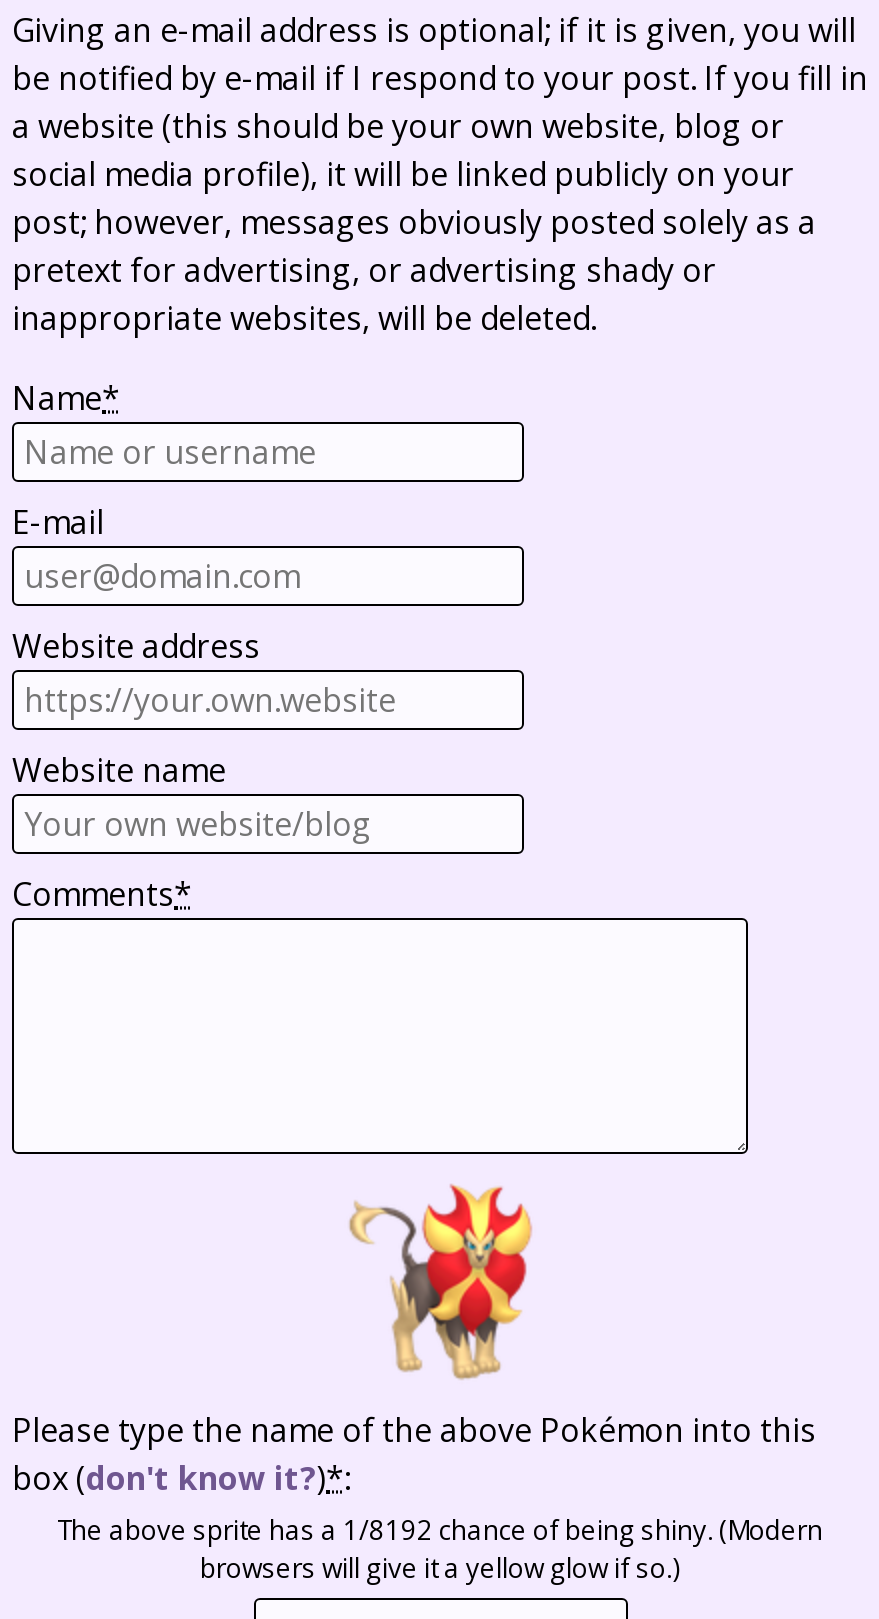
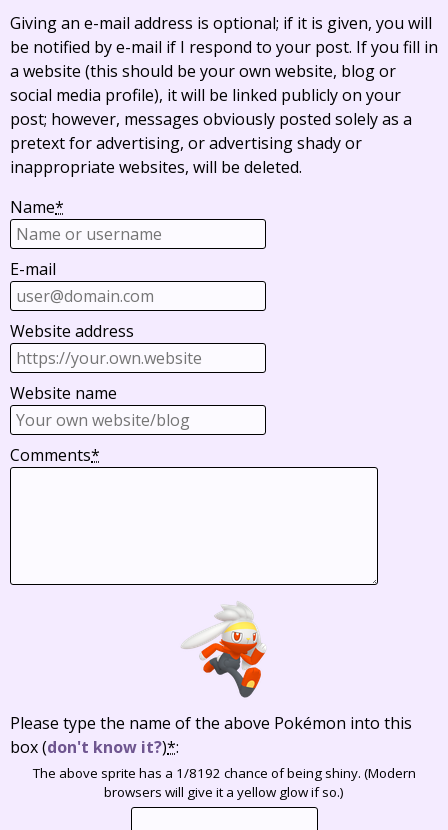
- [image]
+ [image]
